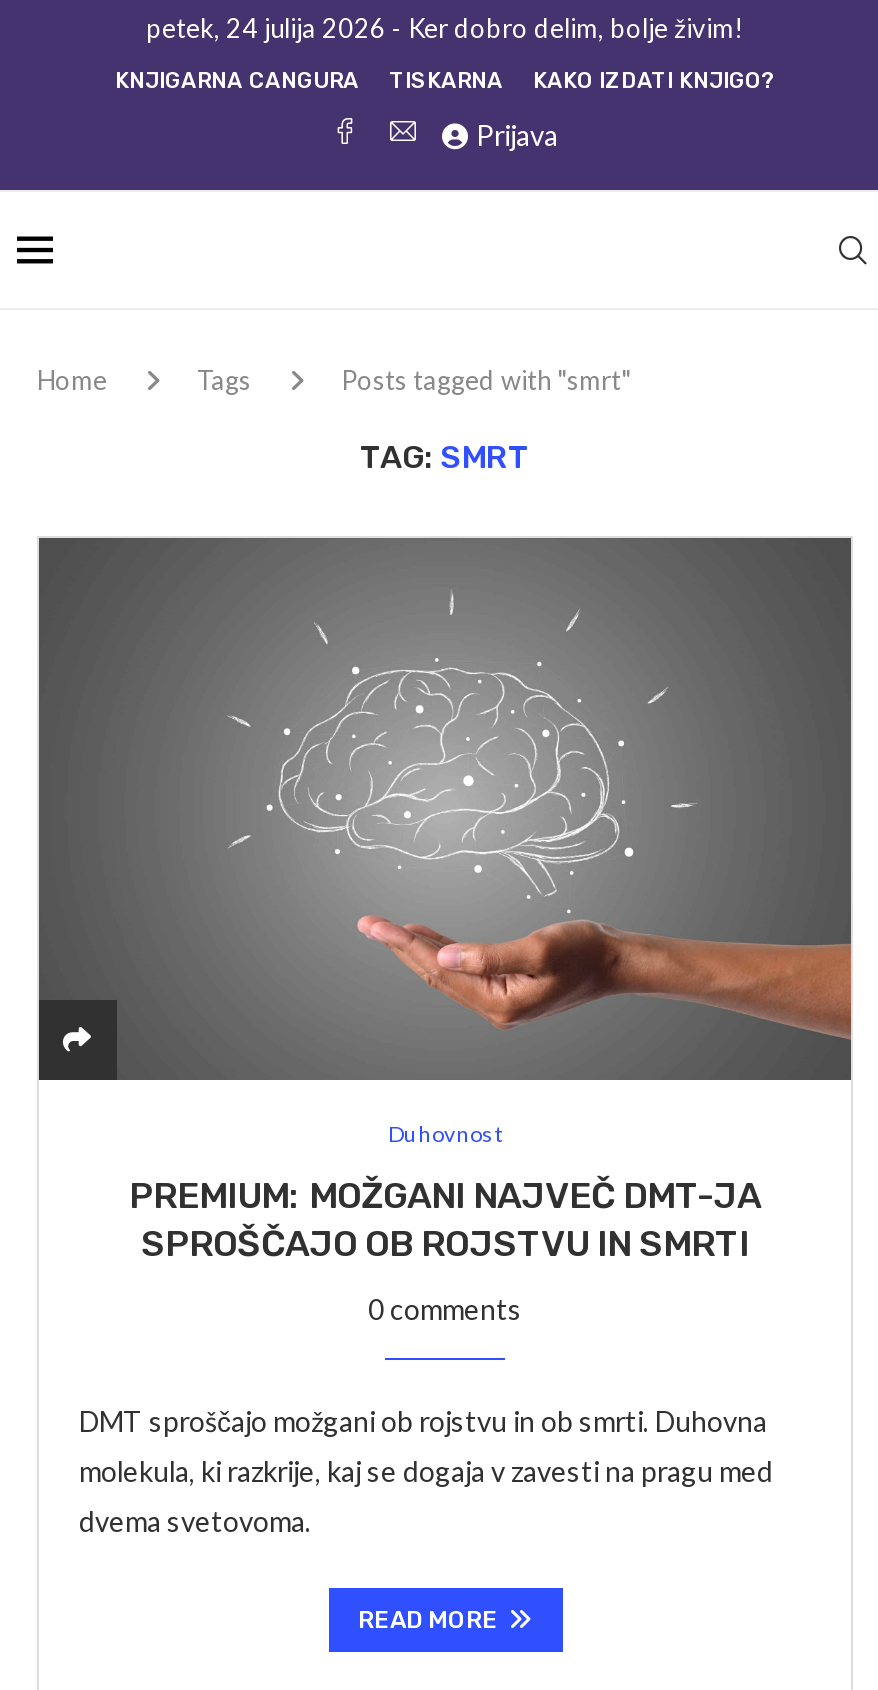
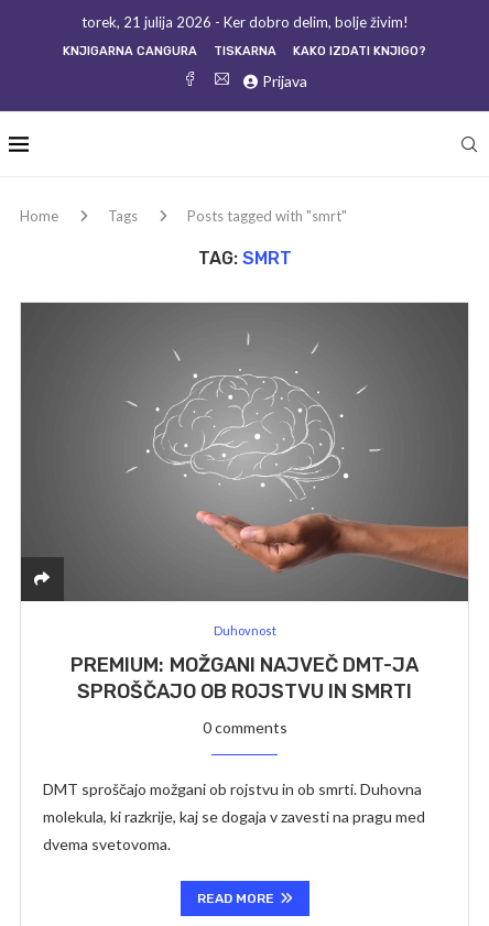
- petek, 24 julija 2026 - Ker dobro delim, bolje živim!
+ torek, 21 julija 2026 - Ker dobro delim, bolje živim!
